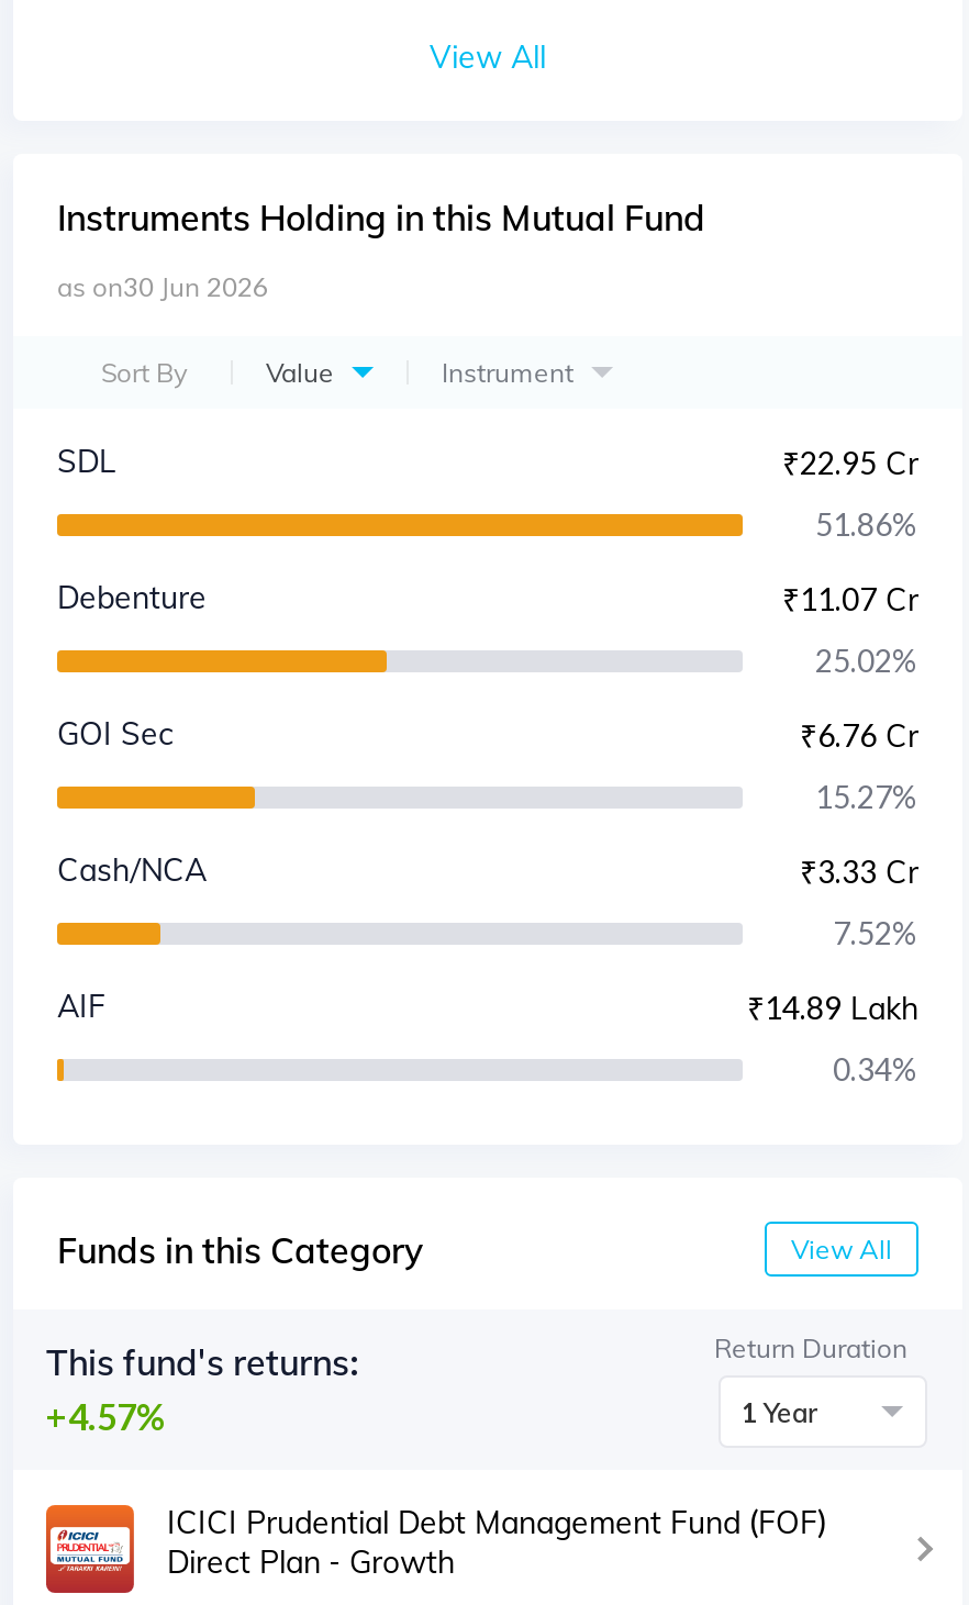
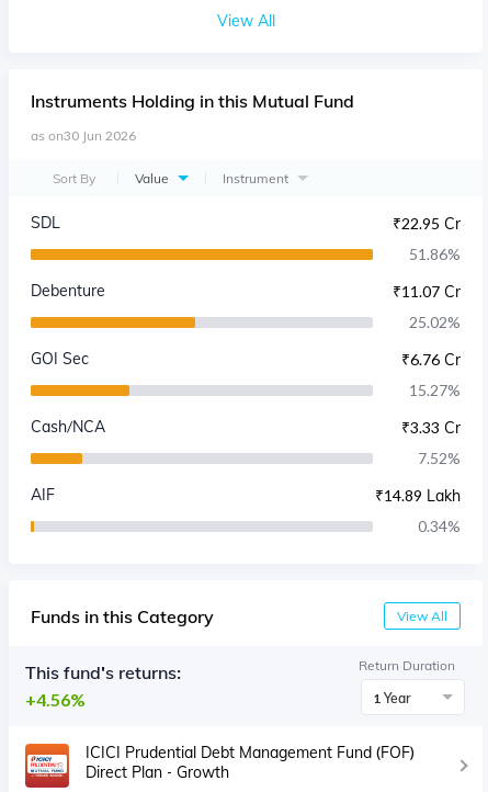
- 4.57%
+ 4.56%
